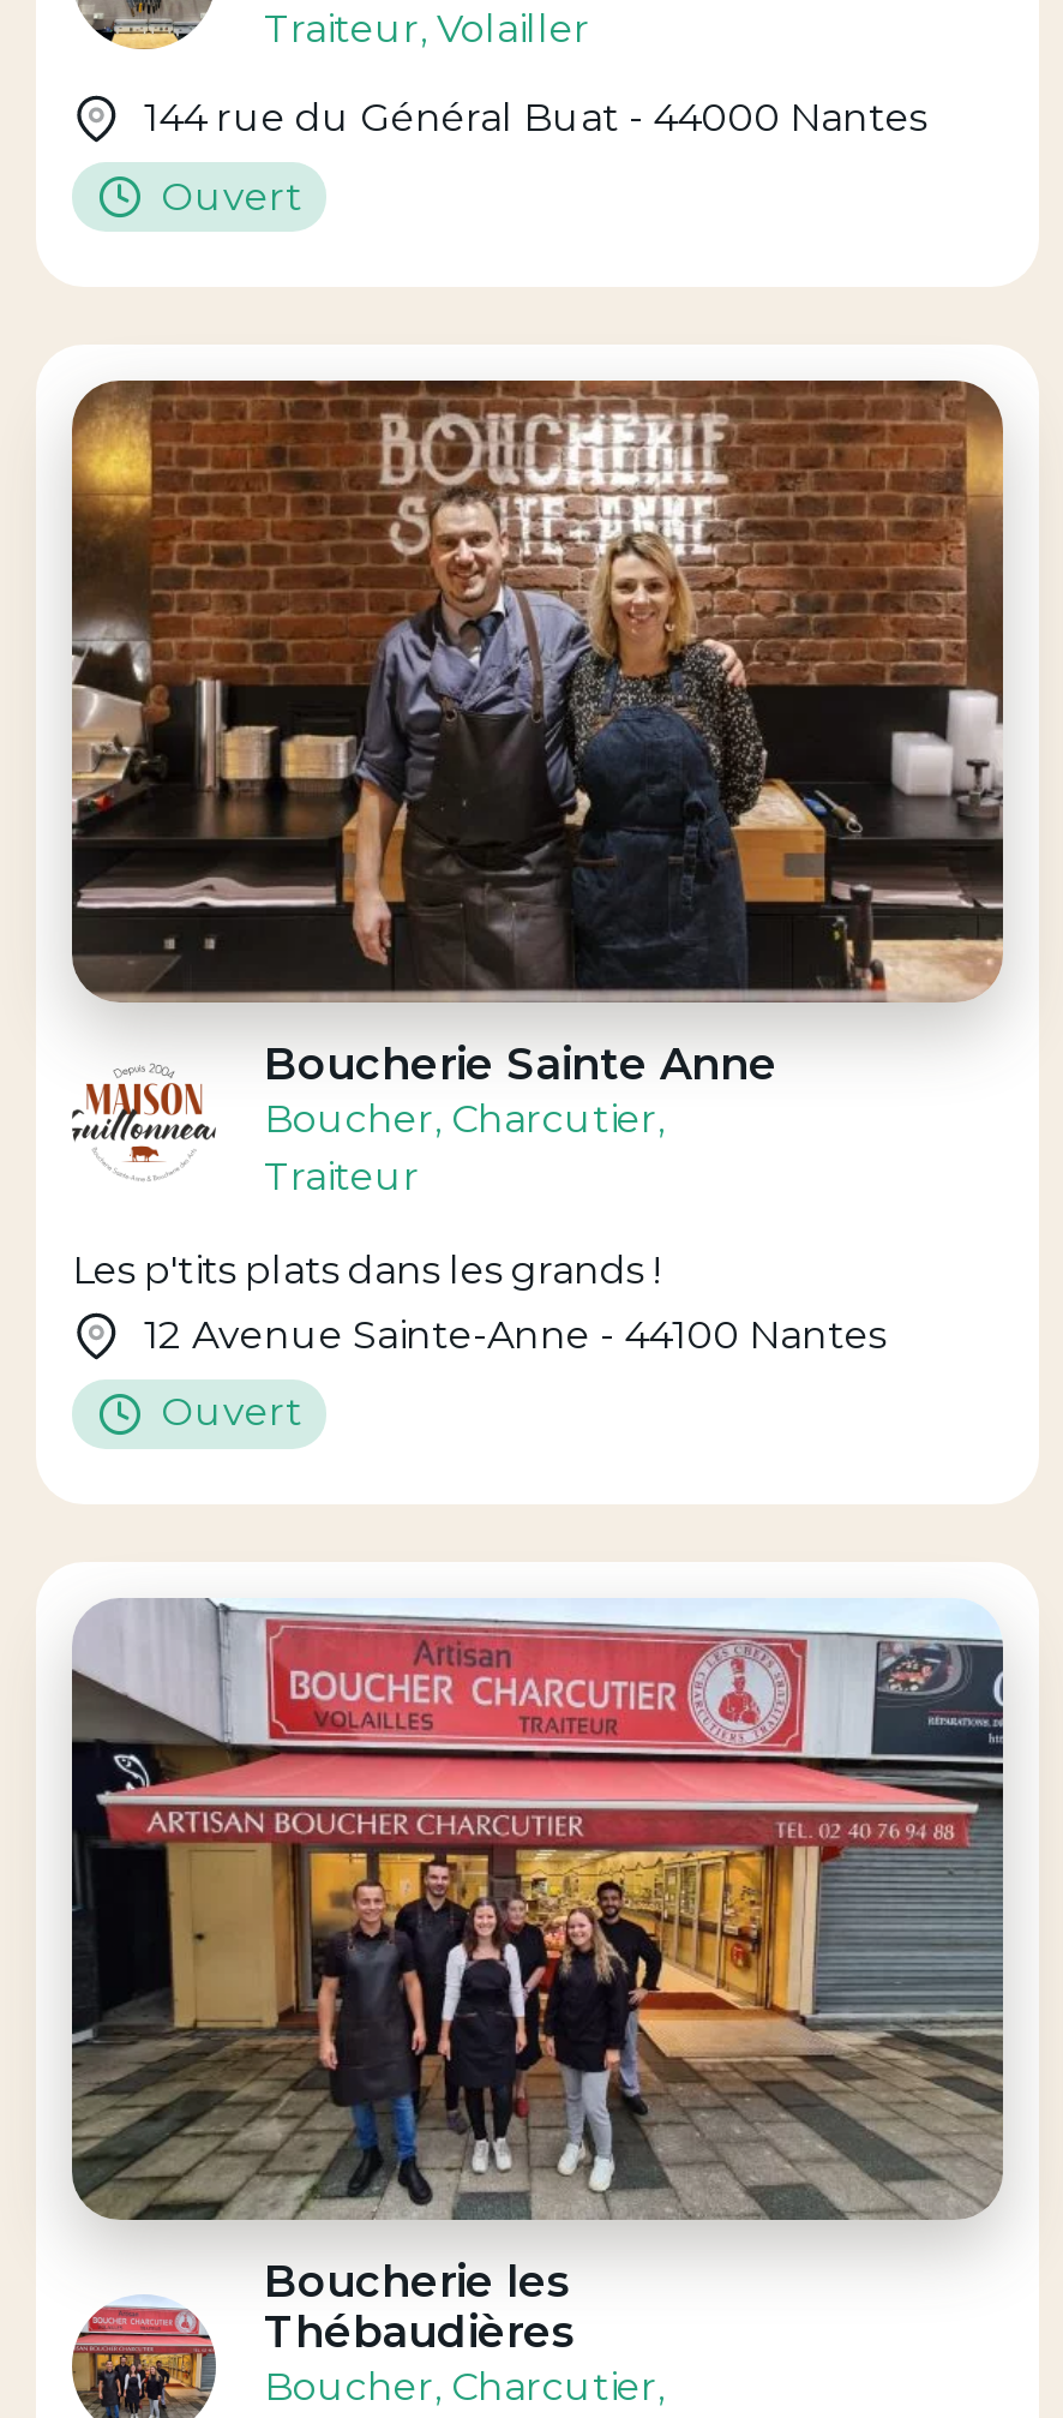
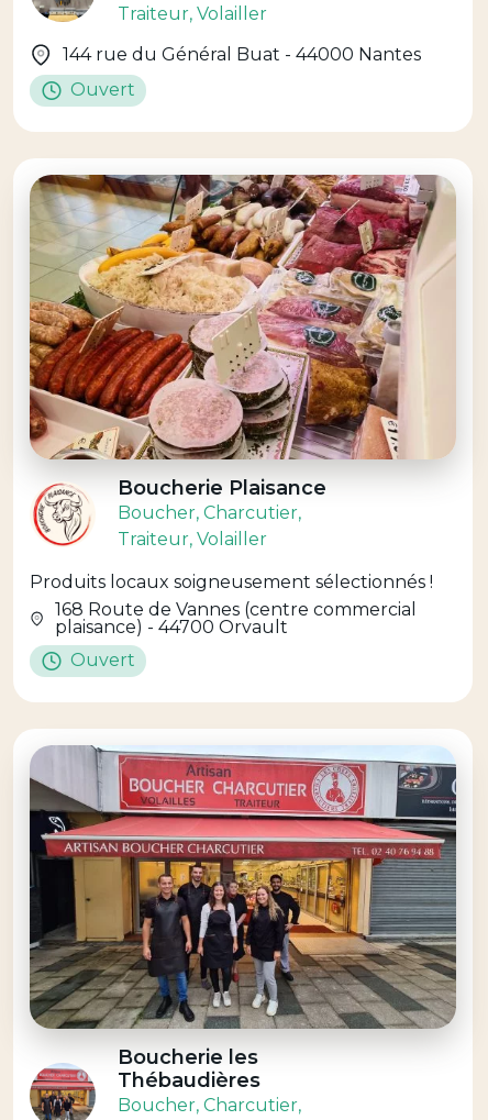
- [image]
- Boucherie Sainte Anne
+ [image]
+ Boucherie Plaisance

- [image]
- Traiteur
+ [image]
+ Traiteur, Volailler

- Les p'tits plats dans les grands !
- 12 Avenue Sainte-Anne - 44100 Nantes
+ Produits locaux soigneusement sélectionnés !
+ 168 Route de Vannes (centre commercial
+ plaisance) - 44700 Orvault
